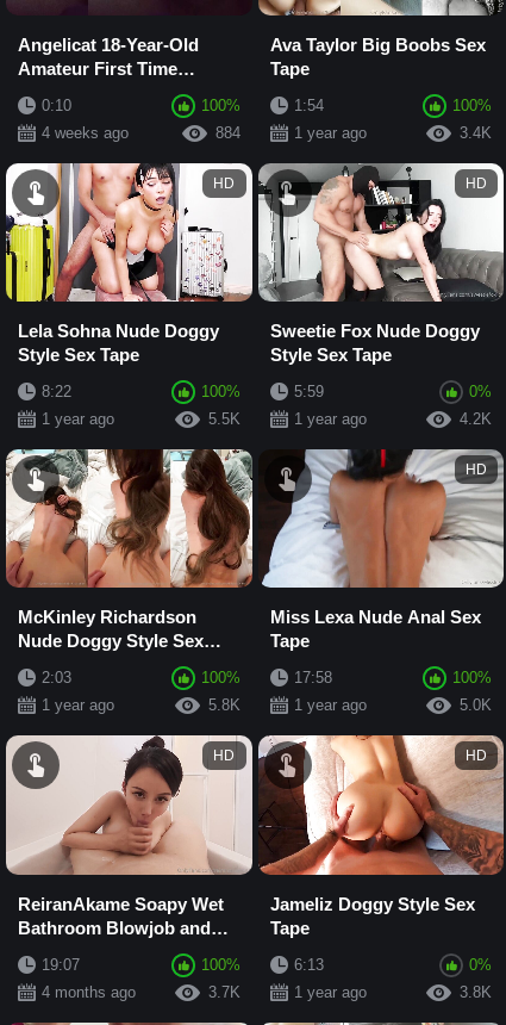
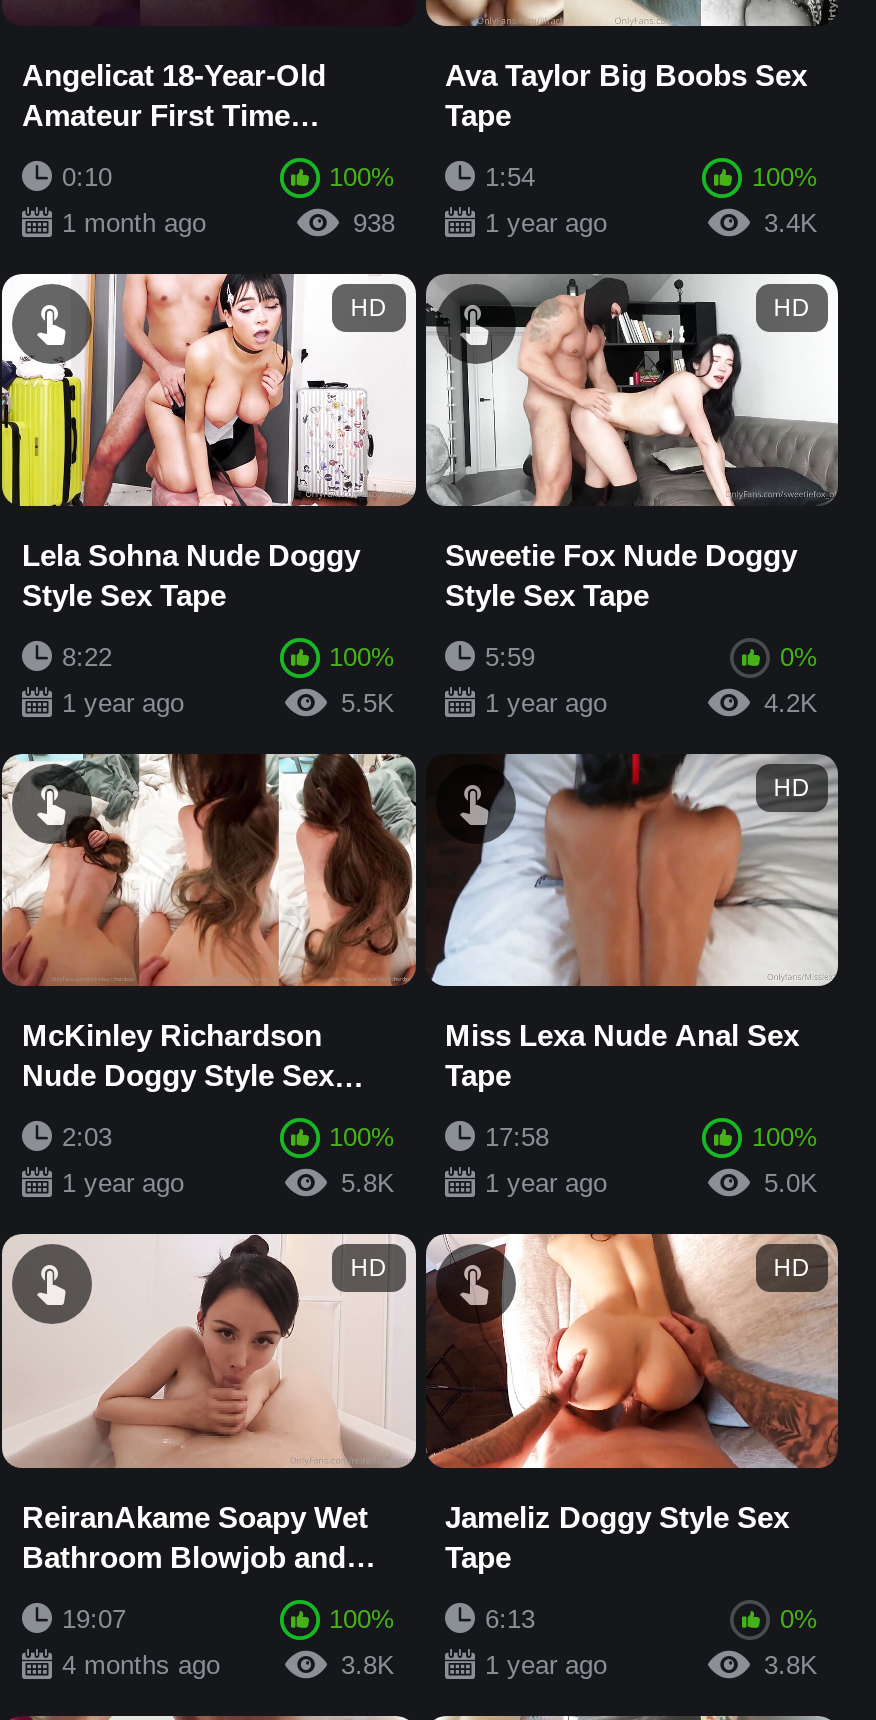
- 4 weeks ago
+ 1 month ago

- 884
+ 938

- 3.7K
+ 3.8K
